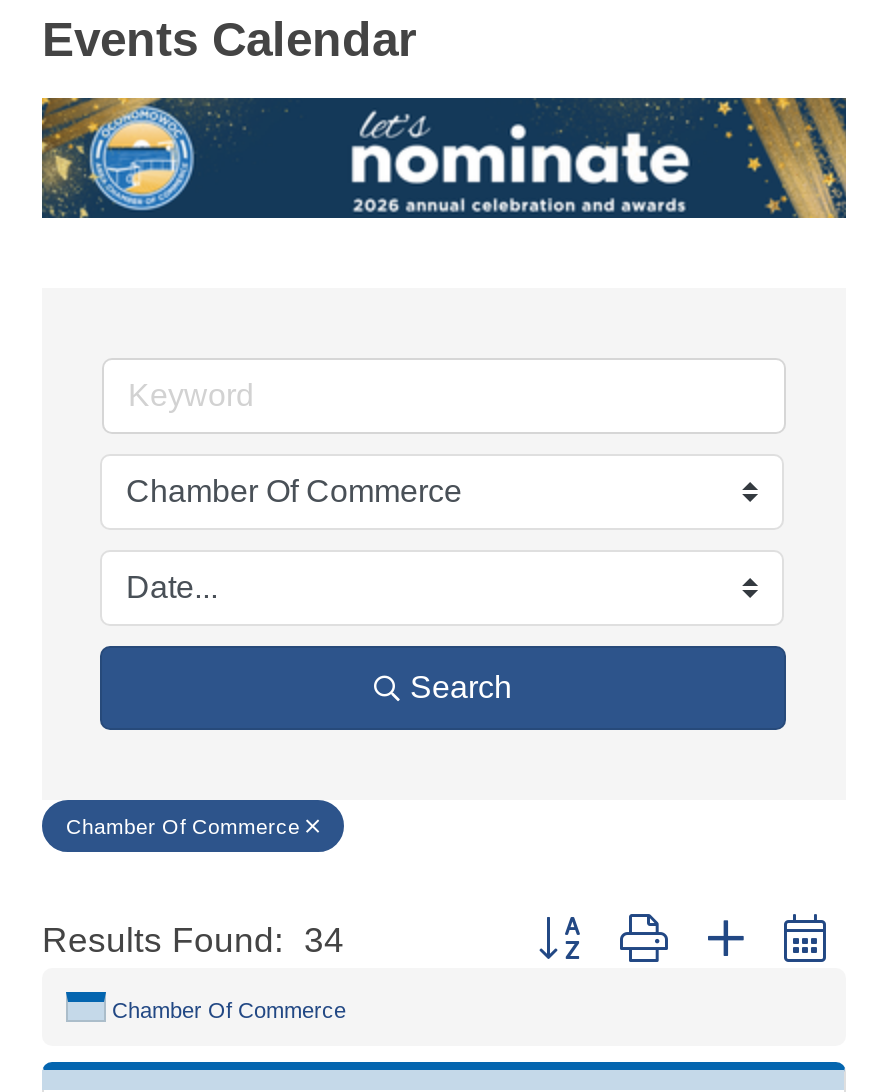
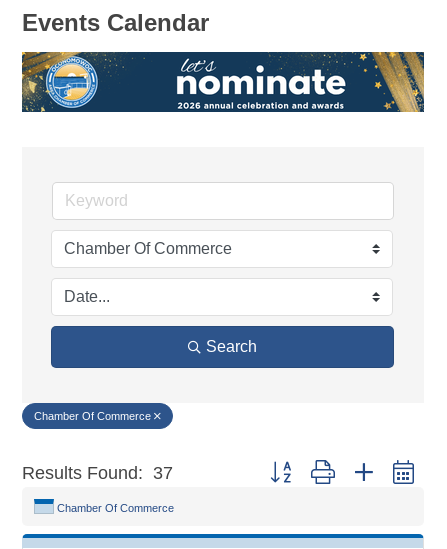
- Results Found: 34
+ Results Found: 37
